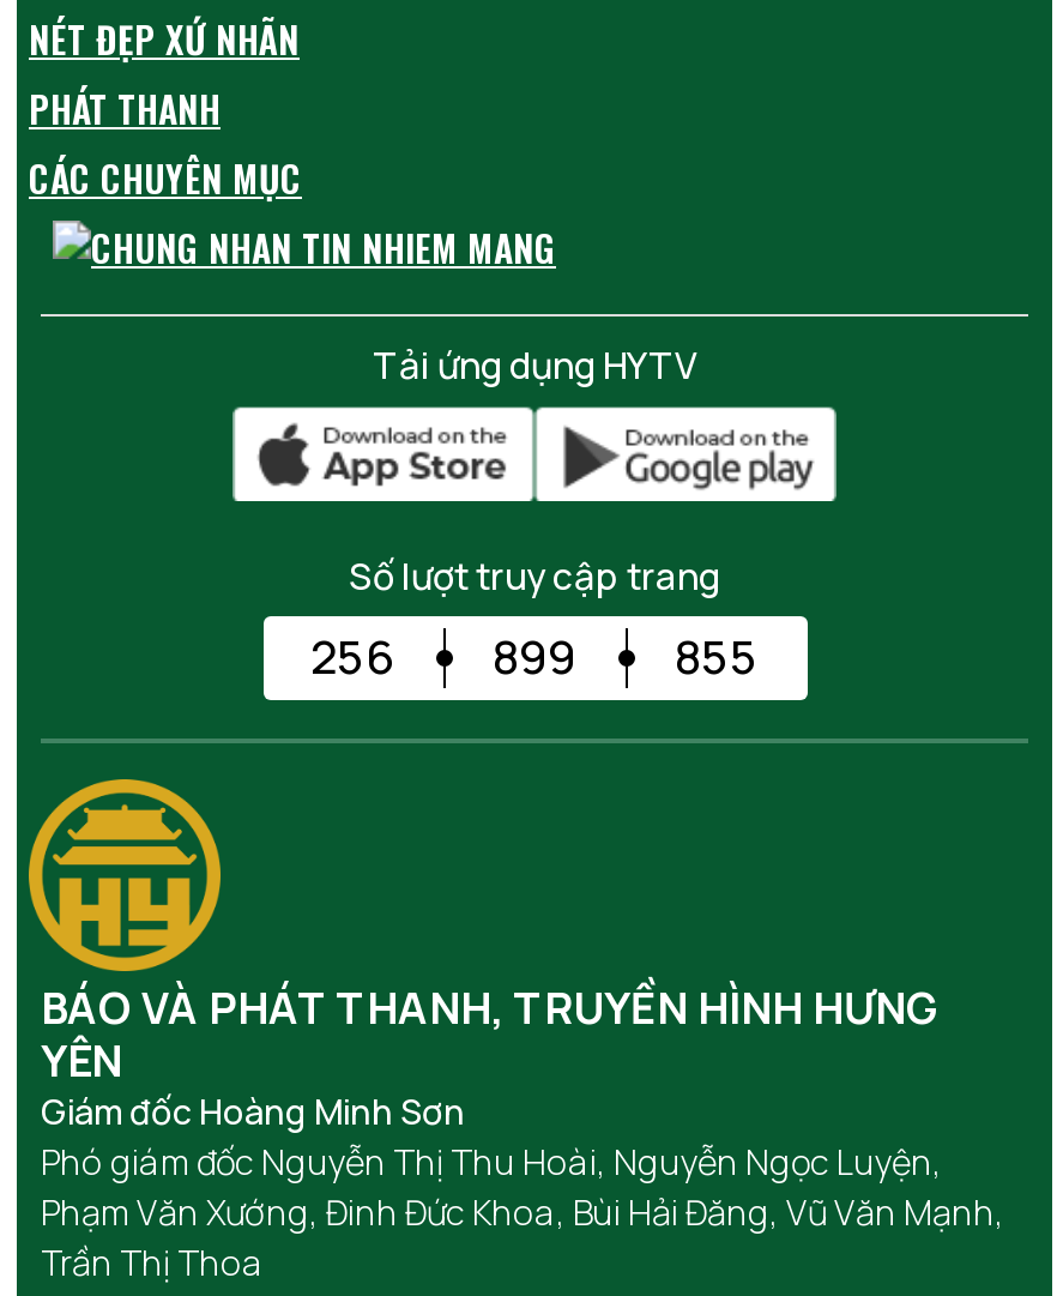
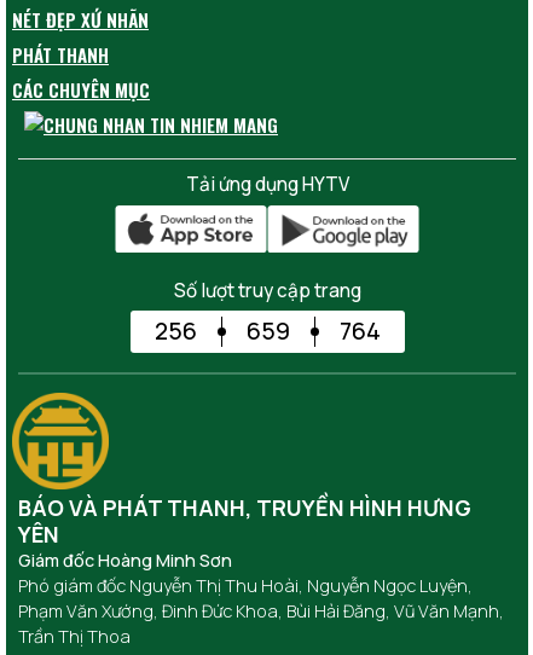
- 899
+ 659

- 855
+ 764
